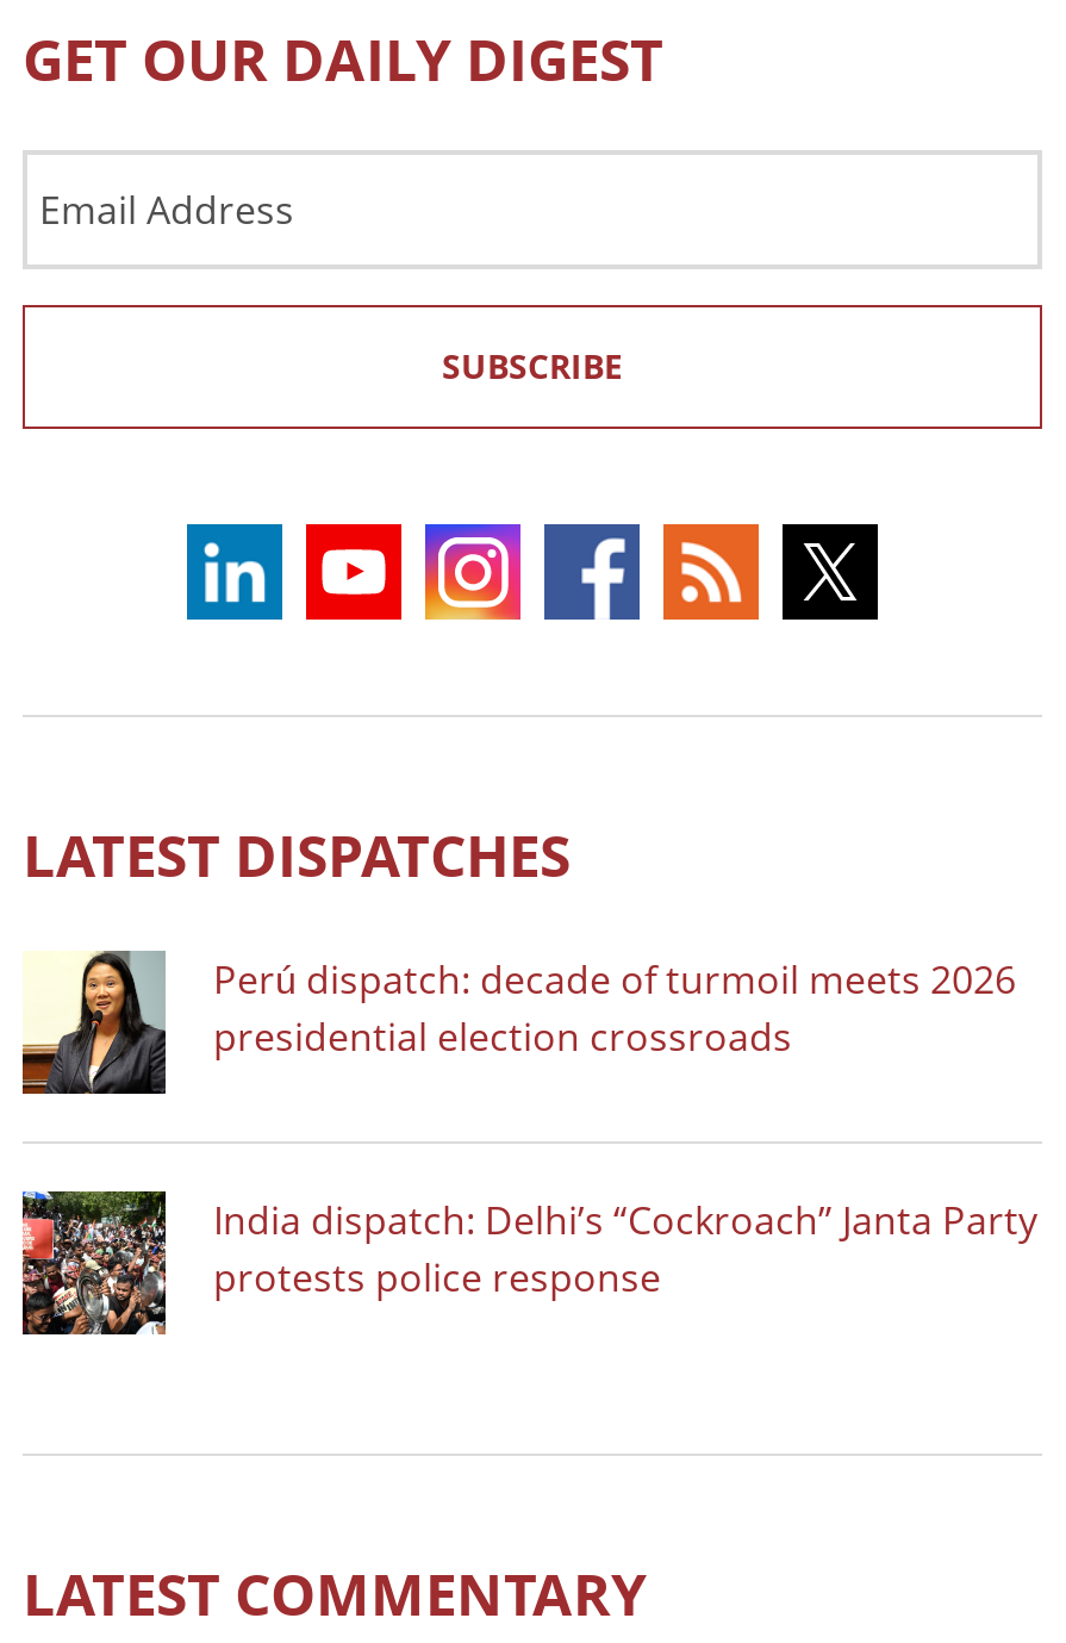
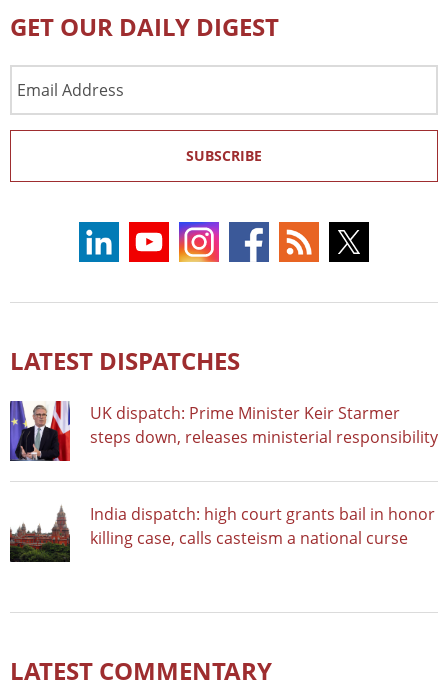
- [image]
- Perú dispatch: decade of turmoil meets 2026
- presidential election crossroads
+ [image]
+ UK dispatch: Prime Minister Keir Starmer
+ steps down, releases ministerial responsibility

- [image]
- India dispatch: Delhi’s “Cockroach” Janta Party
- protests police response
+ [image]
+ India dispatch: high court grants bail in honor
+ killing case, calls casteism a national curse
